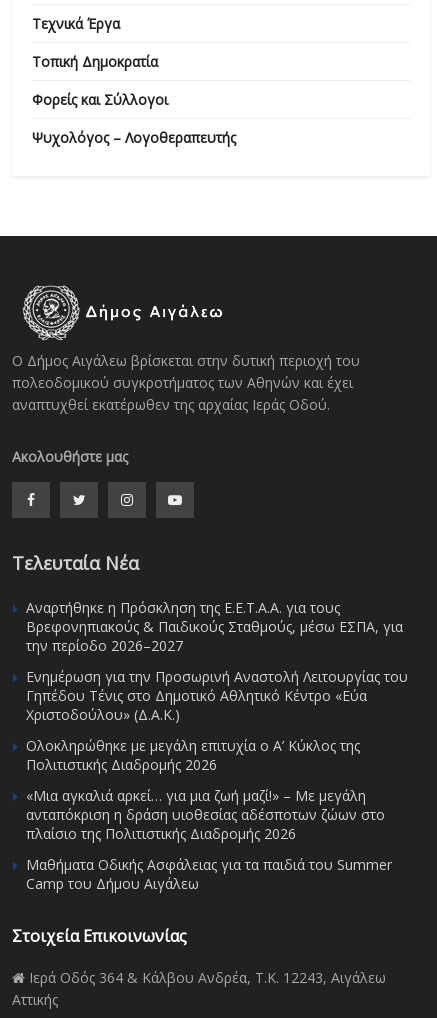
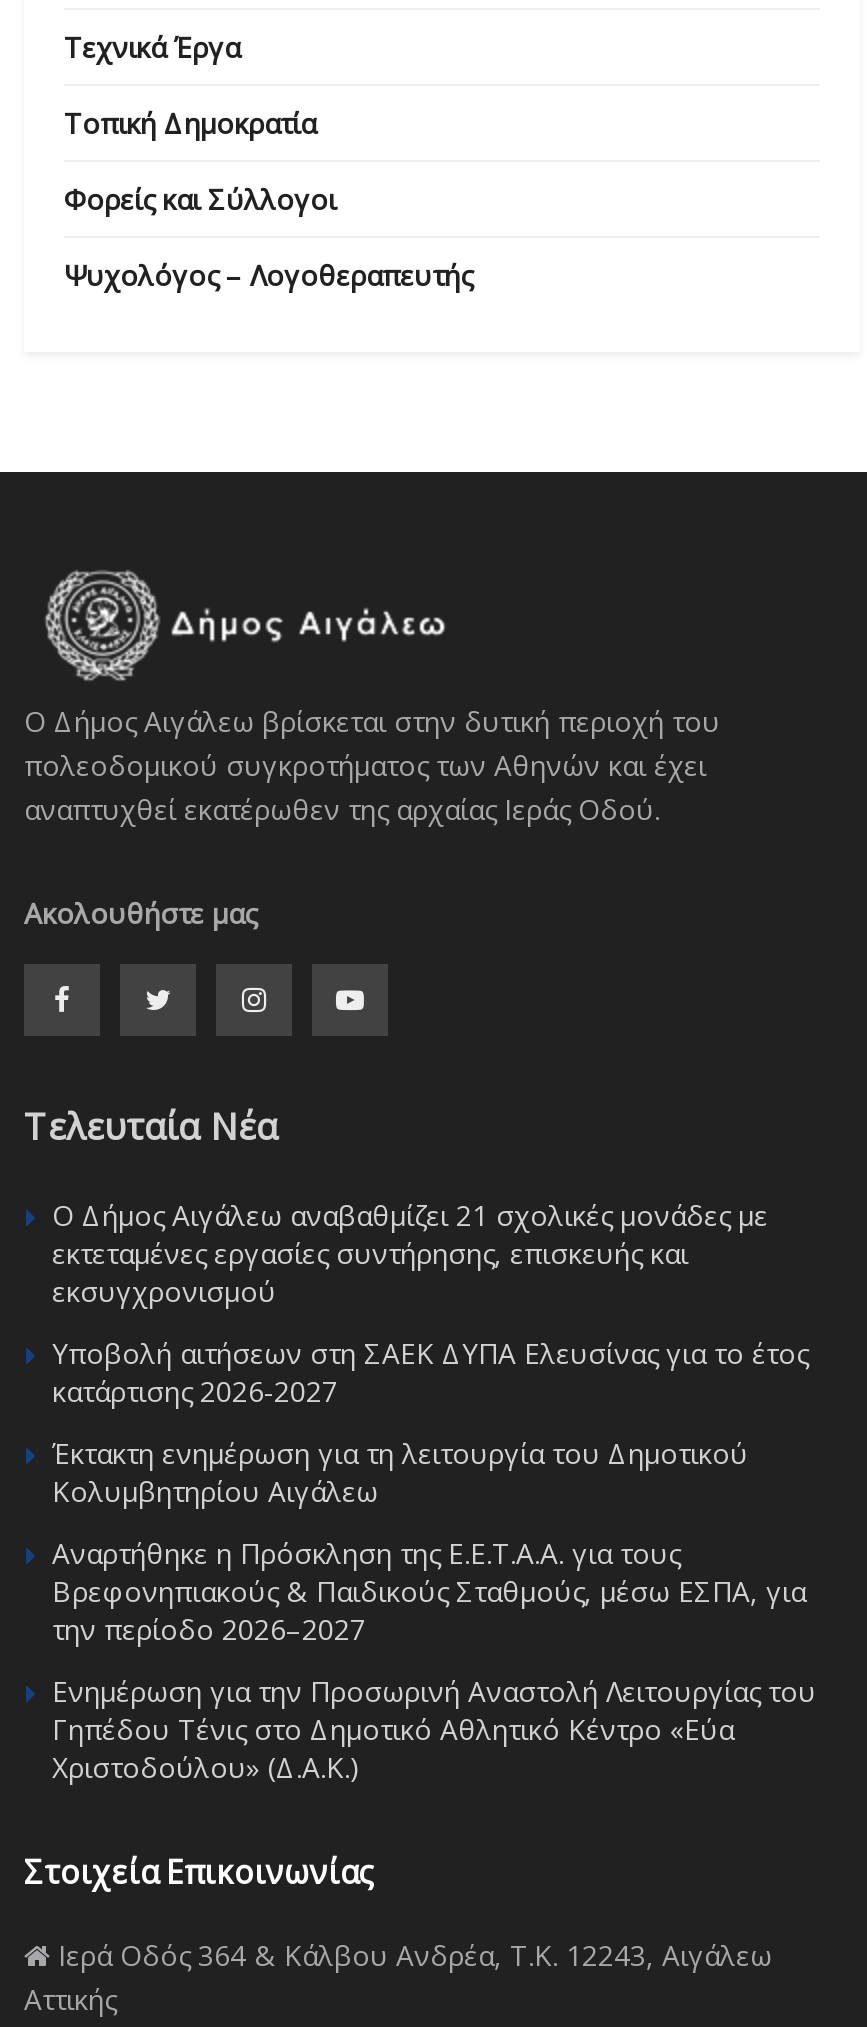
+ Ο Δήμος Αιγάλεω αναβαθμίζει 21 σχολικές μονάδες με
+ εκτεταμένες εργασίες συντήρησης, επισκευής και
+ εκσυγχρονισμού
+ Υποβολή αιτήσεων στη ΣΑΕΚ ΔΥΠΑ Ελευσίνας για το έτος
+ κατάρτισης 2026-2027
+ Έκτακτη ενημέρωση για τη λειτουργία του Δημοτικού
+ Κολυμβητηρίου Αιγάλεω

moved down: Αναρτήθηκε η Πρόσκληση της Ε.Ε.Τ.Α.Α. για τους | Βρεφονηπιακούς & Παιδικούς Σταθμούς, μέσω ΕΣΠΑ, για | την περίοδο 2026–2027 | Ενημέρωση για την Προσωρινή Αναστολή Λειτουργίας του | Γηπέδου Τένις στο Δημοτικό Αθλητικό Κέντρο «Εύα | Χριστοδούλου» (Δ.Α.Κ.)

- Ολοκληρώθηκε με μεγάλη επιτυχία ο Α’ Κύκλος της
- Πολιτιστικής Διαδρομής 2026
- «Μια αγκαλιά αρκεί… για μια ζωή μαζί!» – Με μεγάλη
- ανταπόκριση η δράση υιοθεσίας αδέσποτων ζώων στο
- πλαίσιο της Πολιτιστικής Διαδρομής 2026
- Μαθήματα Οδικής Ασφάλειας για τα παιδιά του Summer
- Camp του Δήμου Αιγάλεω
